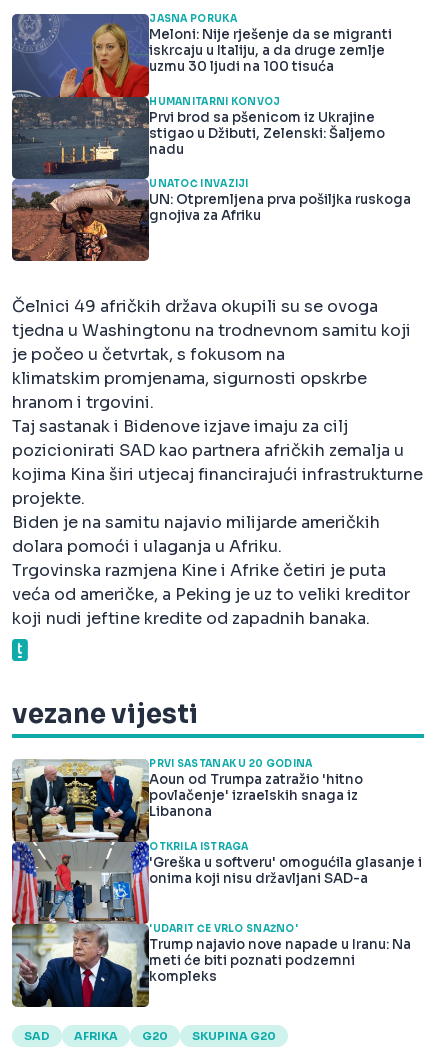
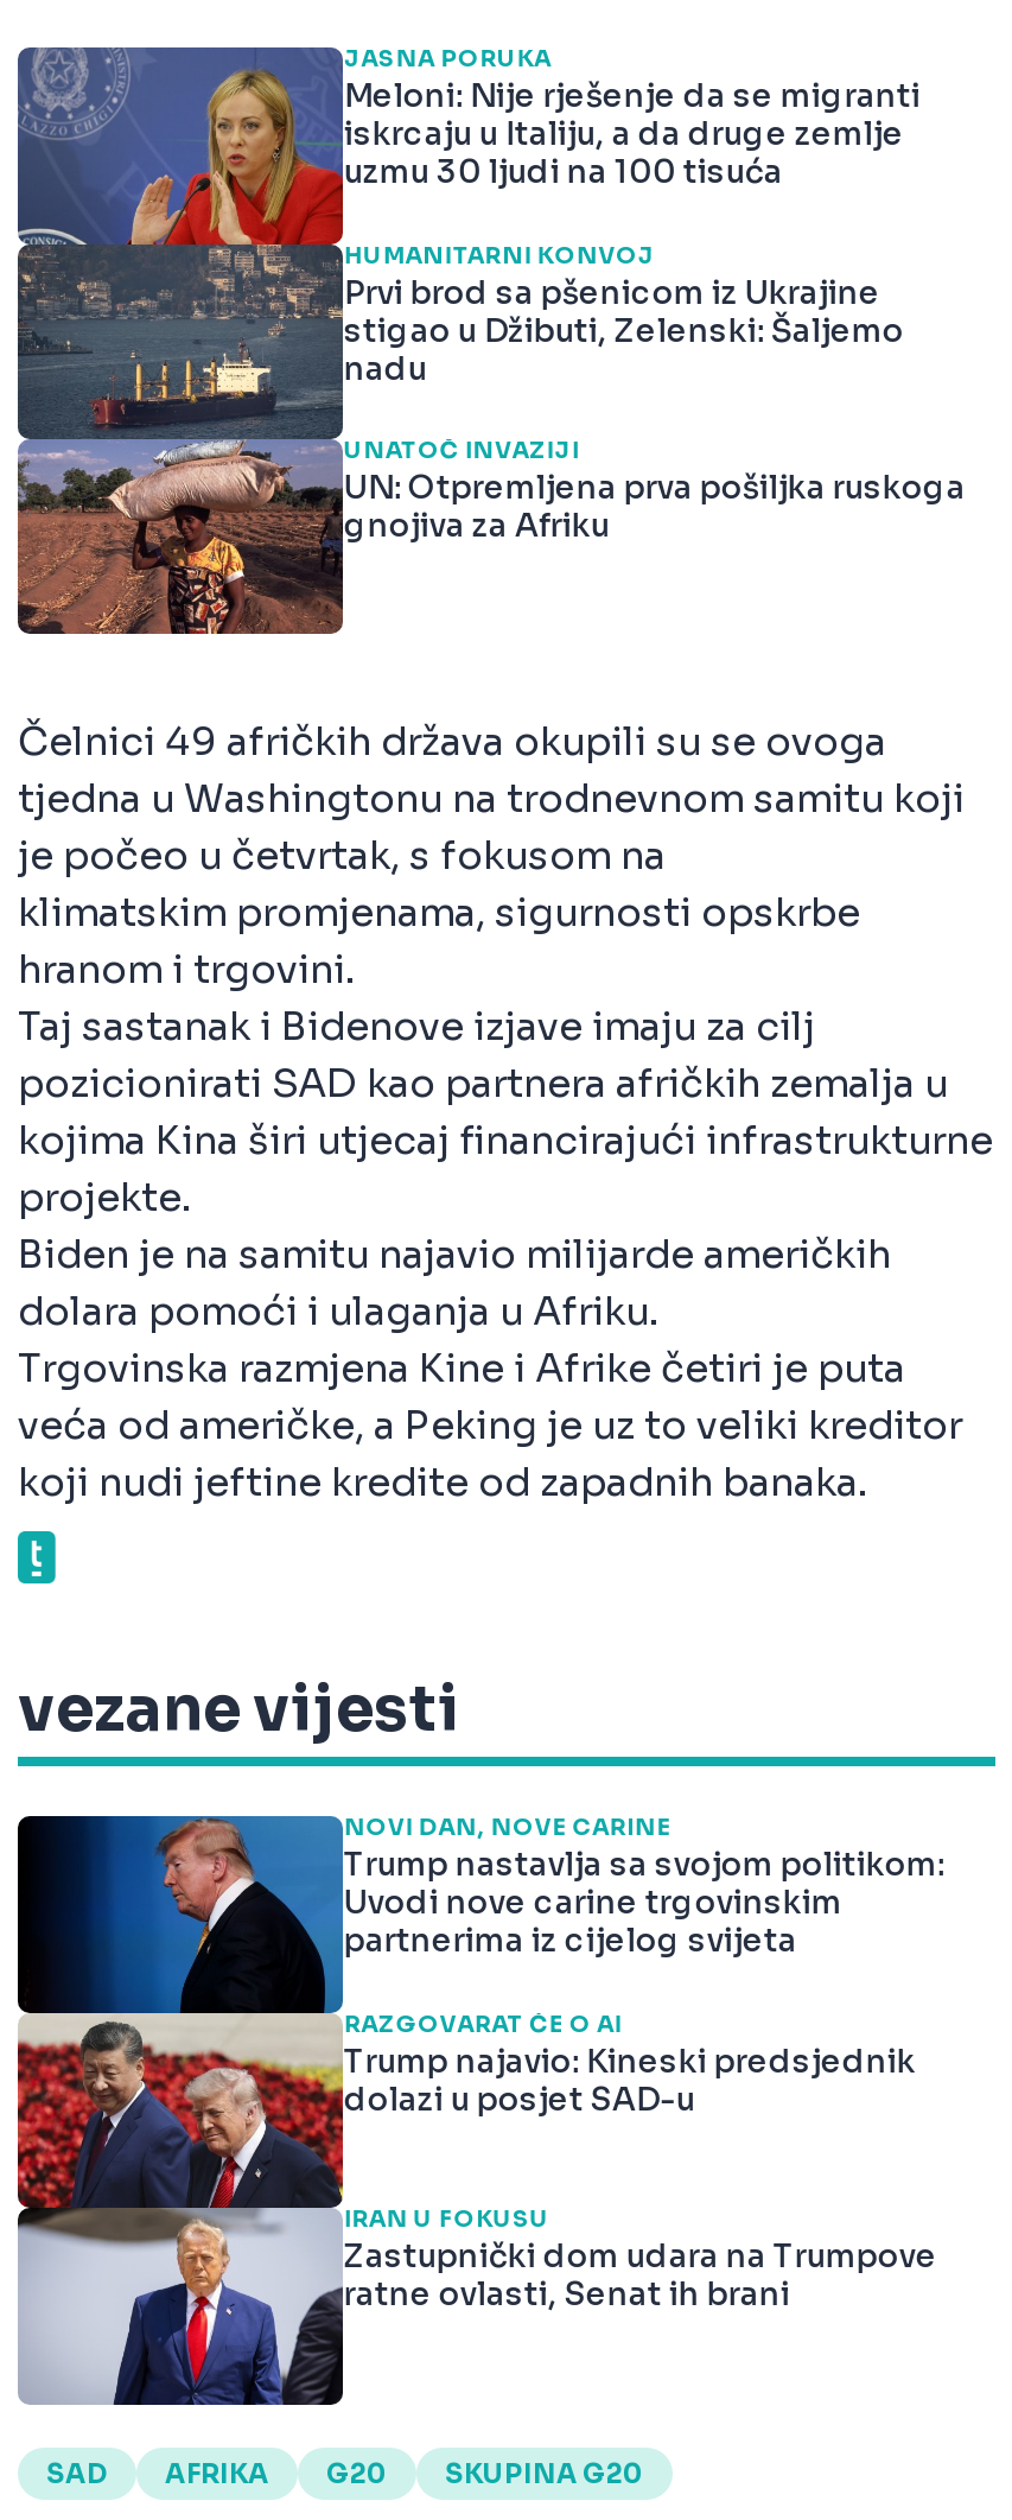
- [image]
- PRVI SASTANAK U 20 GODINA
- Aoun od Trumpa zatražio 'hitno
- povlačenje' izraelskih snaga iz
- Libanona
+ [image]
+ NOVI DAN, NOVE CARINE
+ Trump nastavlja sa svojom politikom:
+ Uvodi nove carine trgovinskim
+ partnerima iz cijelog svijeta

- OTKRILA ISTRAGA
- 'Greška u softveru' omogućila glasanje i
- onima koji nisu državljani SAD-a
+ RAZGOVARAT ĆE O AI
+ Trump najavio: Kineski predsjednik
+ dolazi u posjet SAD-u

- 'UDARIT ĆE VRLO SNAŽNO'
- Trump najavio nove napade u Iranu: Na
- meti će biti poznati podzemni
- kompleks
+ IRAN U FOKUSU
+ Zastupnički dom udara na Trumpove
+ ratne ovlasti, Senat ih brani
